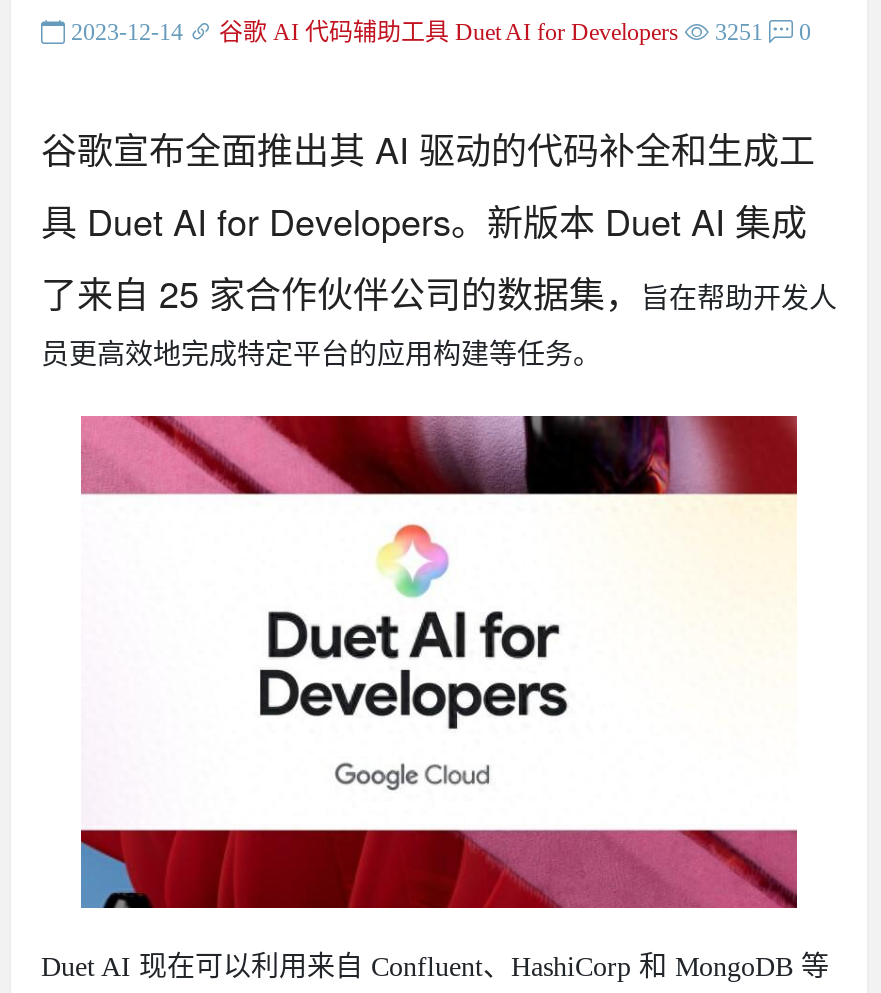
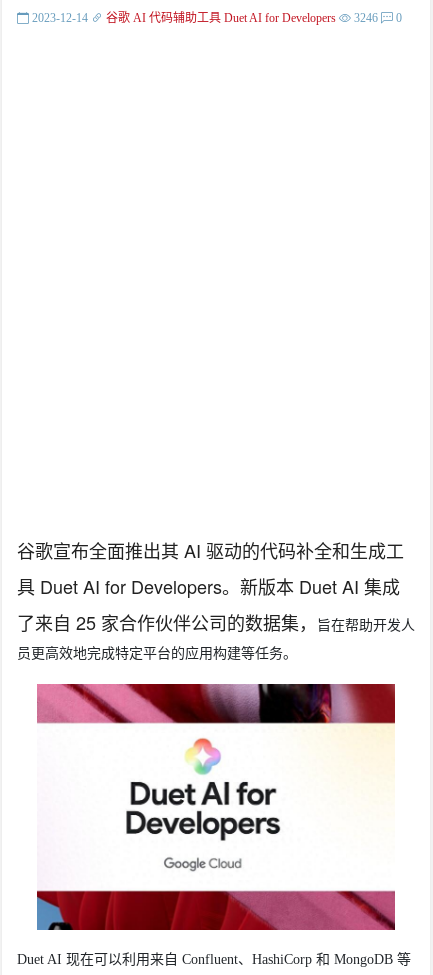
- 3251
+ 3246
